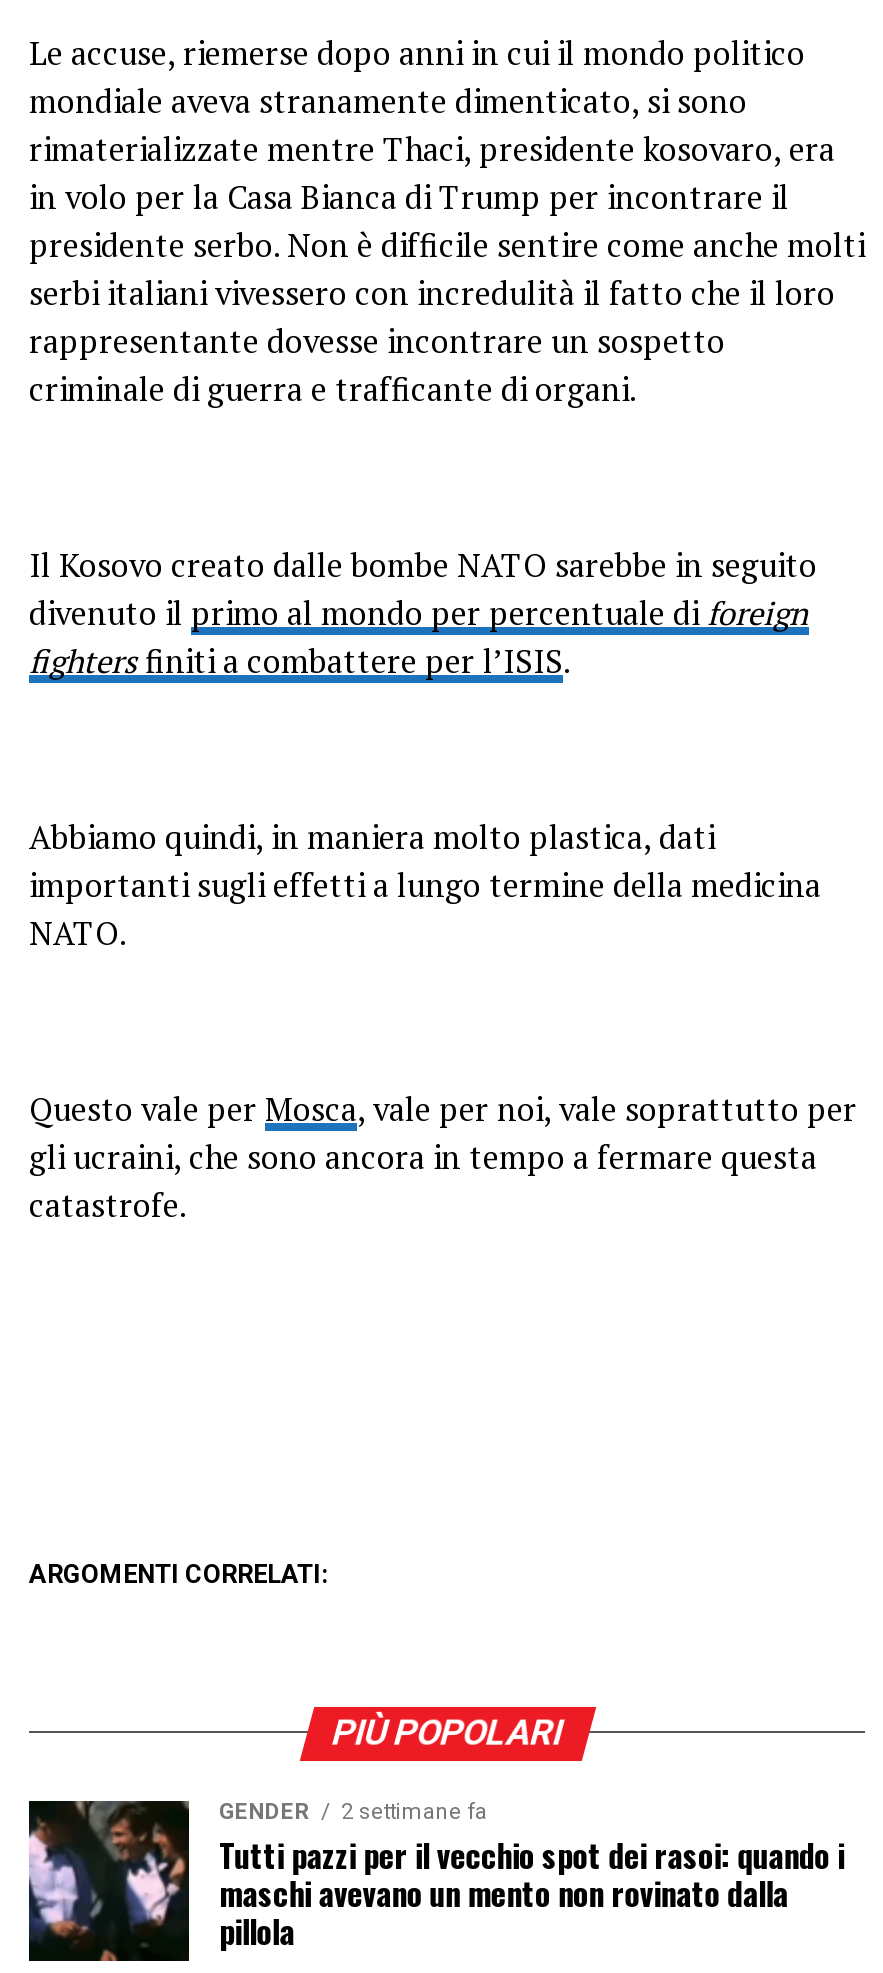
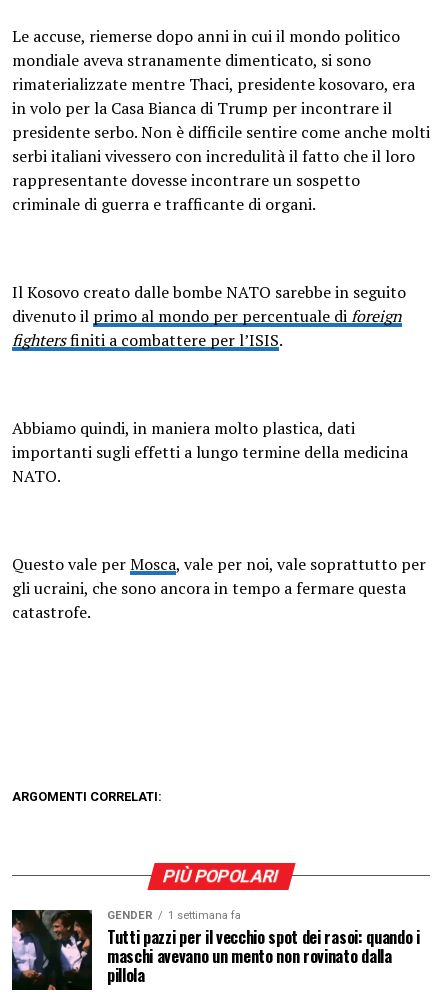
- GENDER 2 settimane fa
+ GENDER 1 settimana fa
